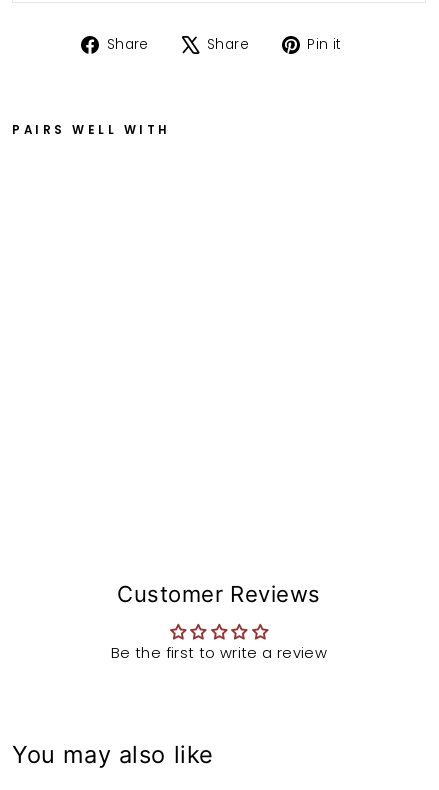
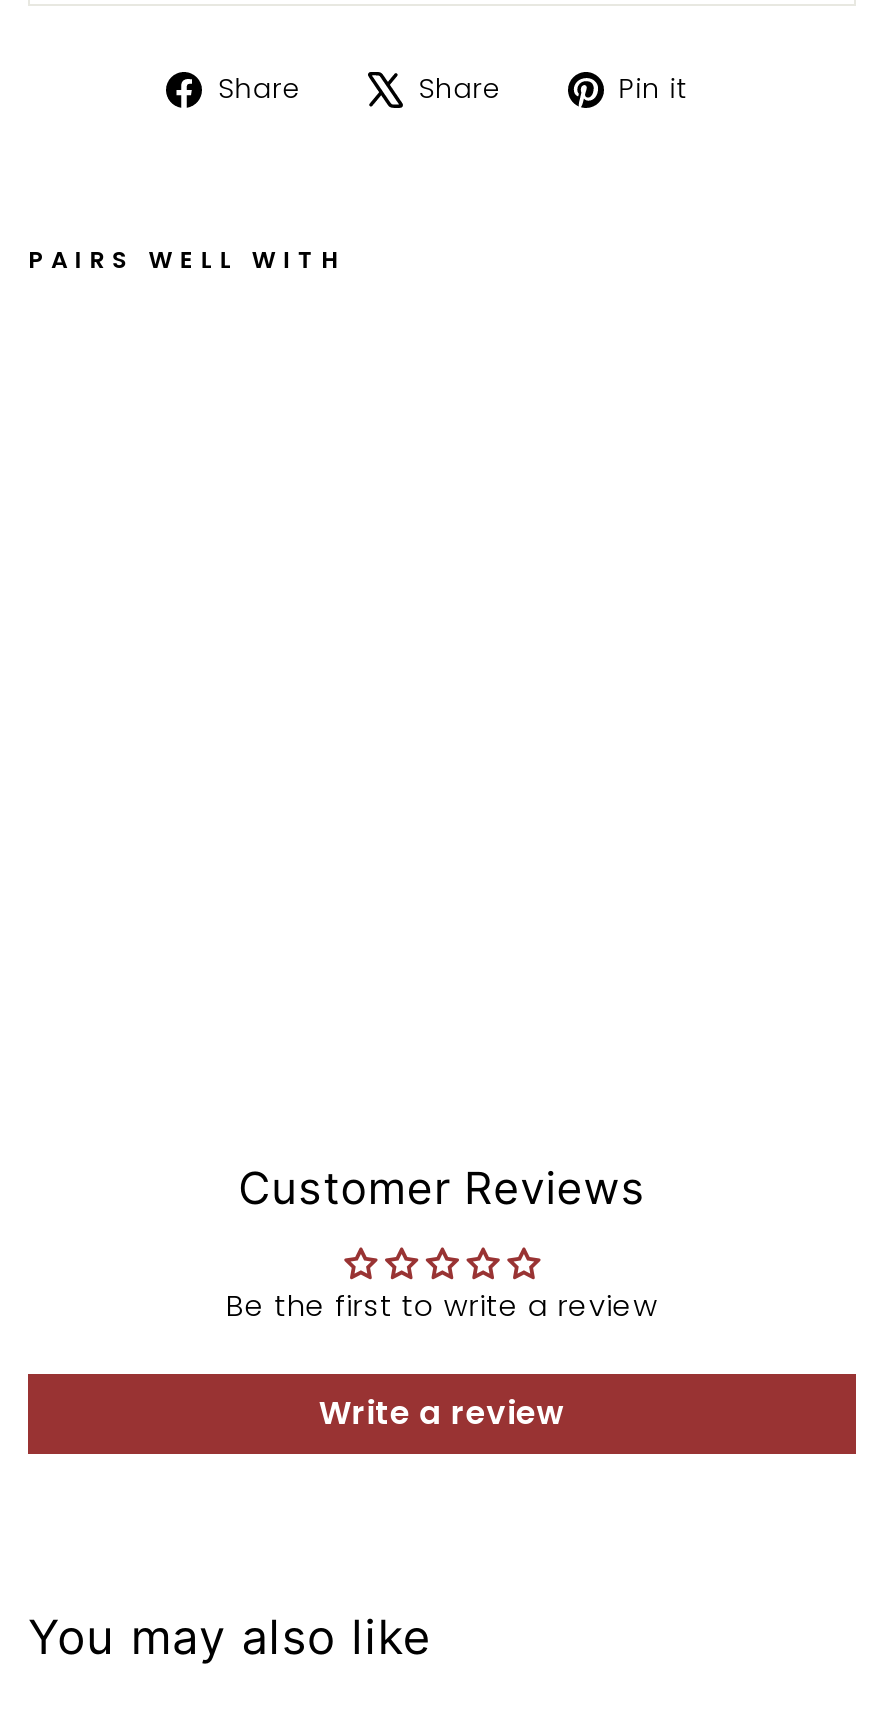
+ Write a review
